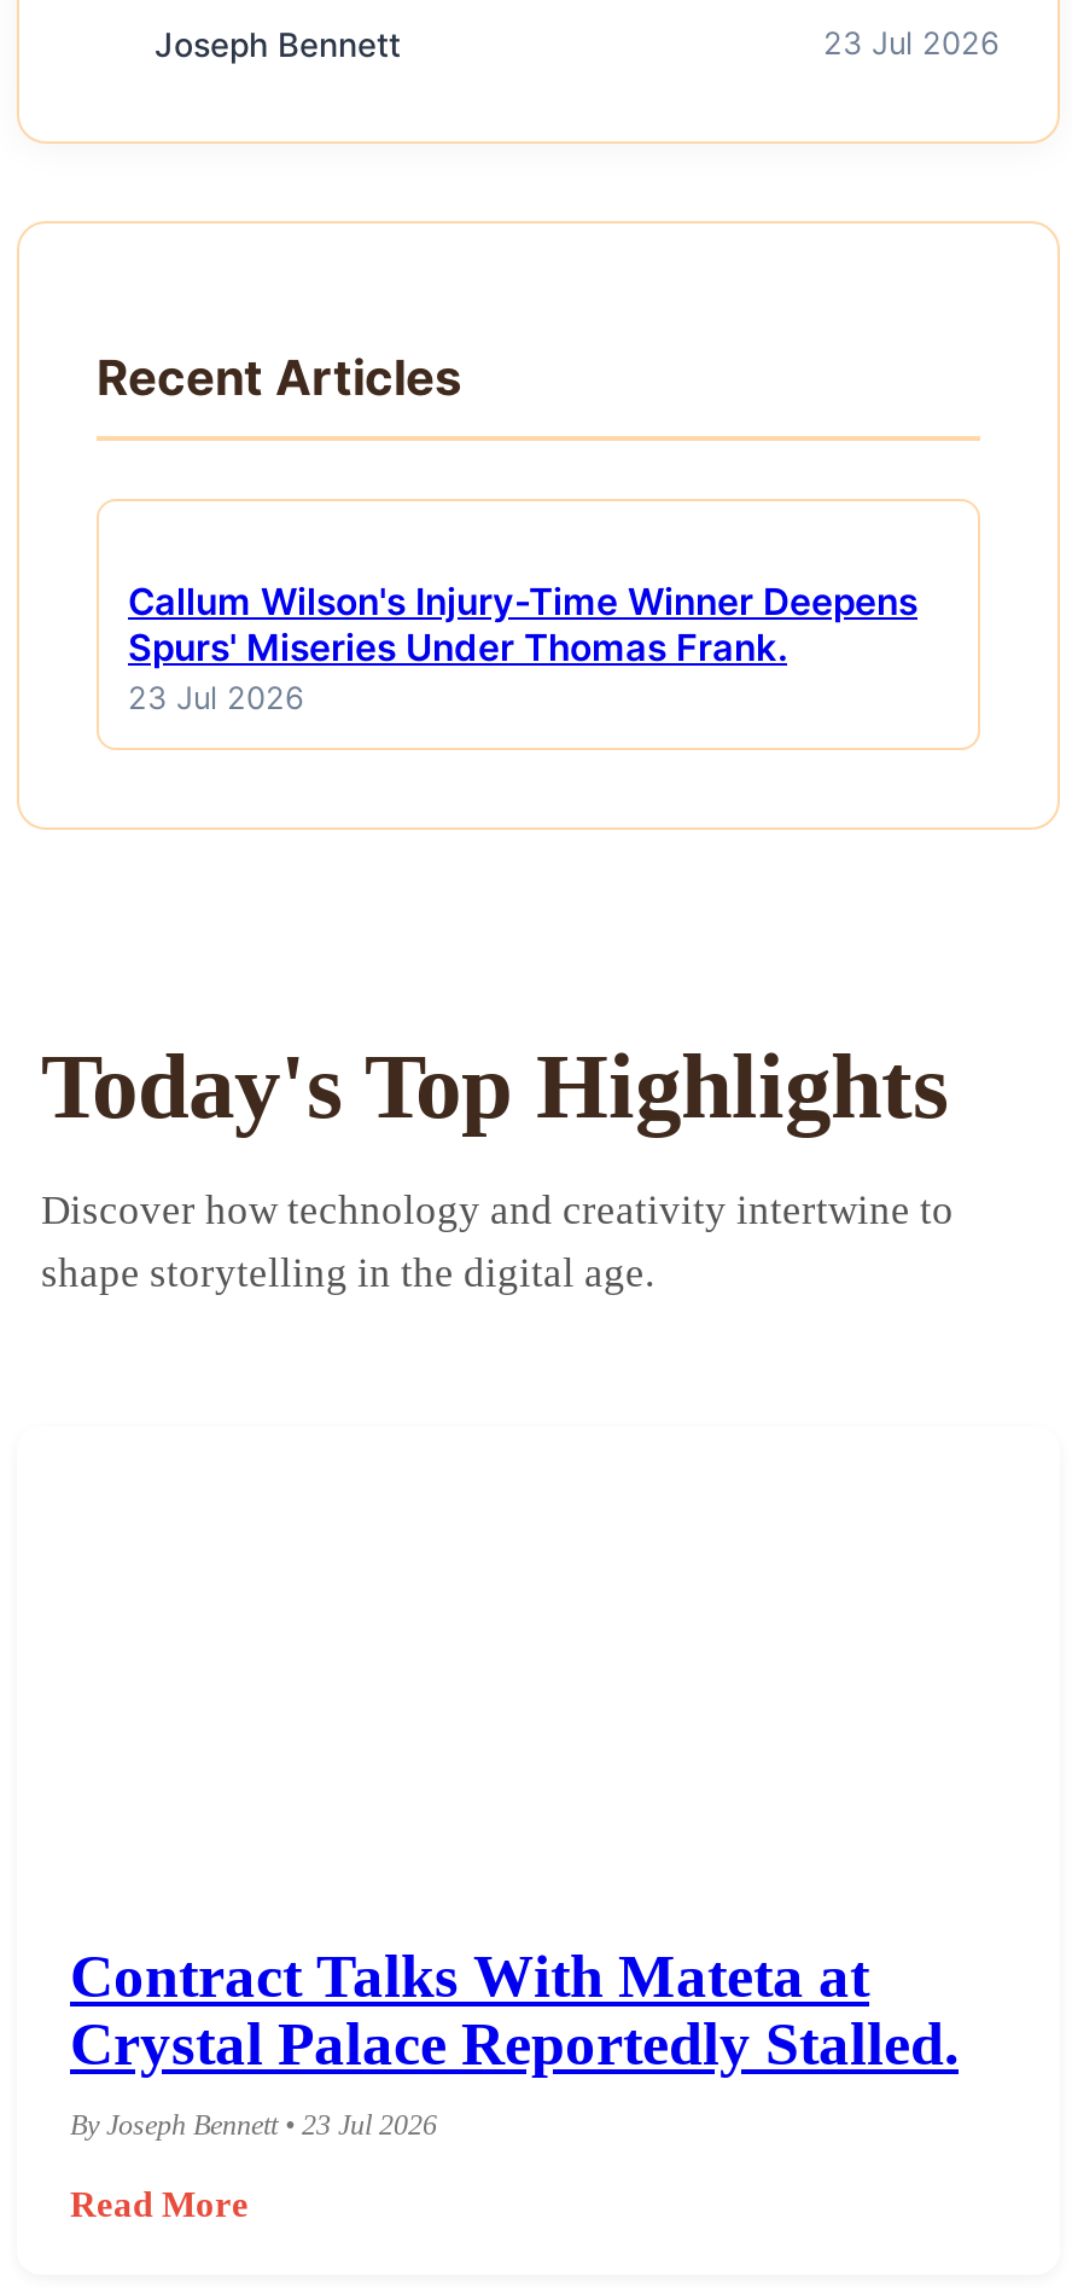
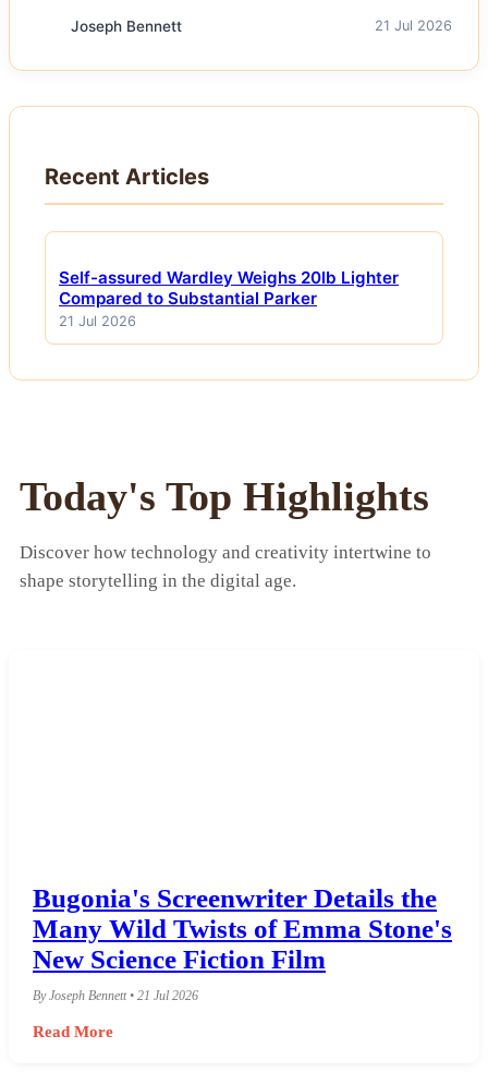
- 23 Jul 2026
+ 21 Jul 2026

- Callum Wilson's Injury-Time Winner Deepens
- Spurs' Miseries Under Thomas Frank.
- 23 Jul 2026
+ Self-assured Wardley Weighs 20lb Lighter
+ Compared to Substantial Parker
+ 21 Jul 2026

- Contract Talks With Mateta at
- Crystal Palace Reportedly Stalled.
+ Bugonia's Screenwriter Details the
+ Many Wild Twists of Emma Stone's
+ New Science Fiction Film

- By Joseph Bennett • 23 Jul 2026
+ By Joseph Bennett • 21 Jul 2026
